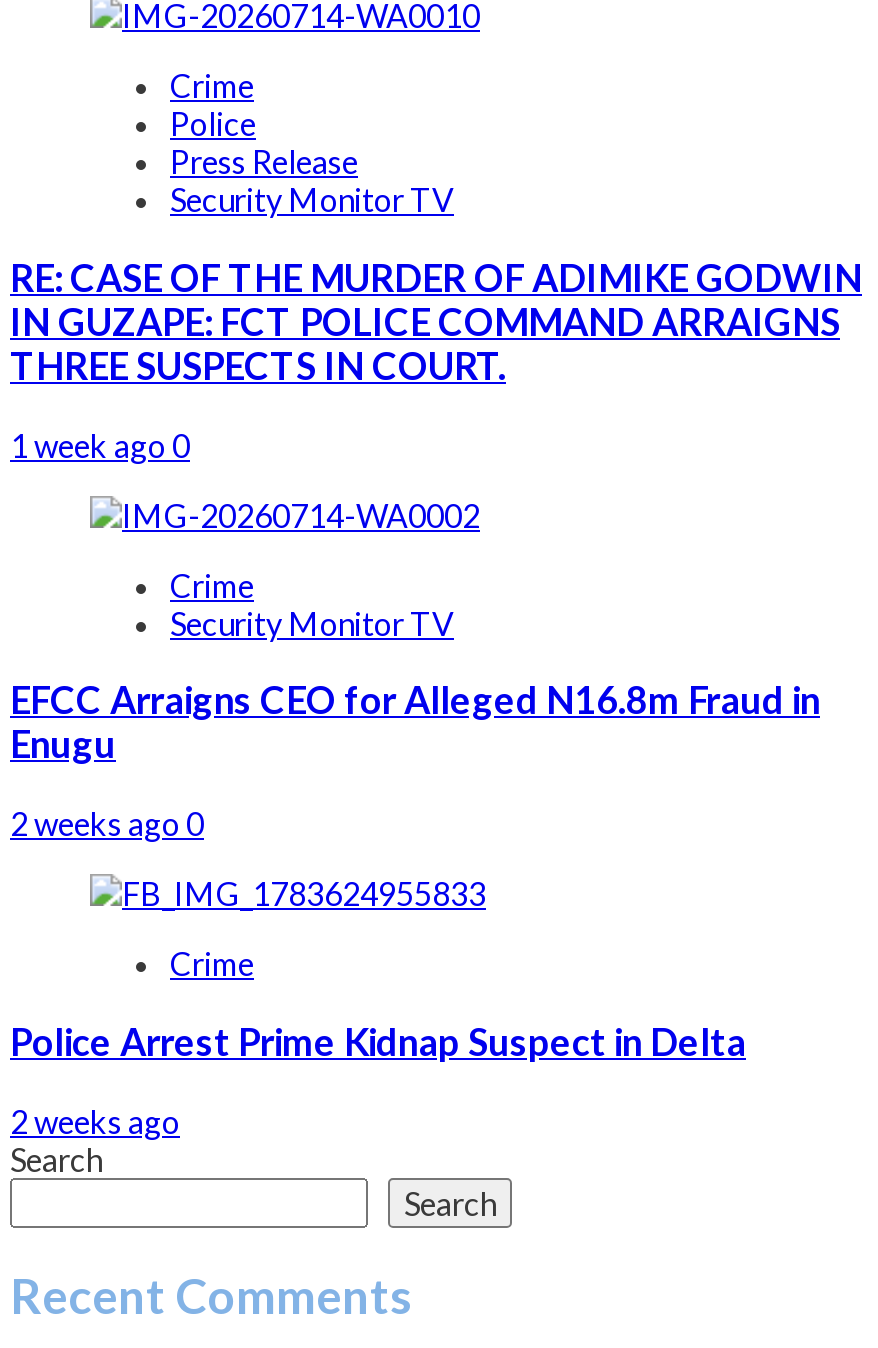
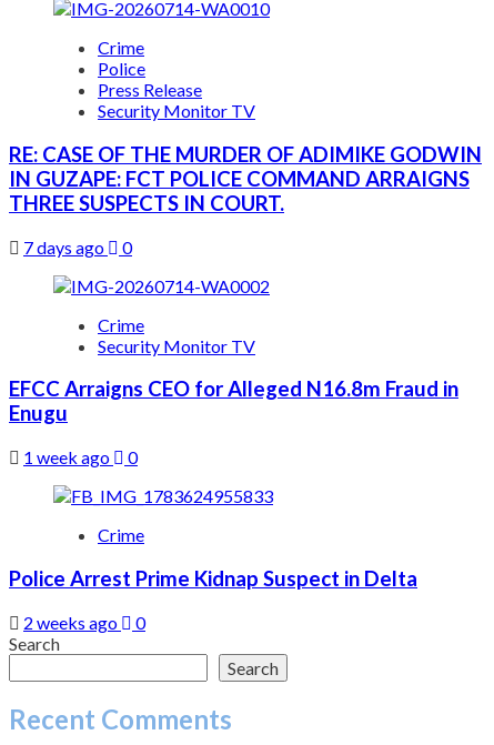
- 1 week ago 0
+ 7 days ago
+ 0

- 2 weeks ago 0
+ 1 week ago
+ 0

+ 0
